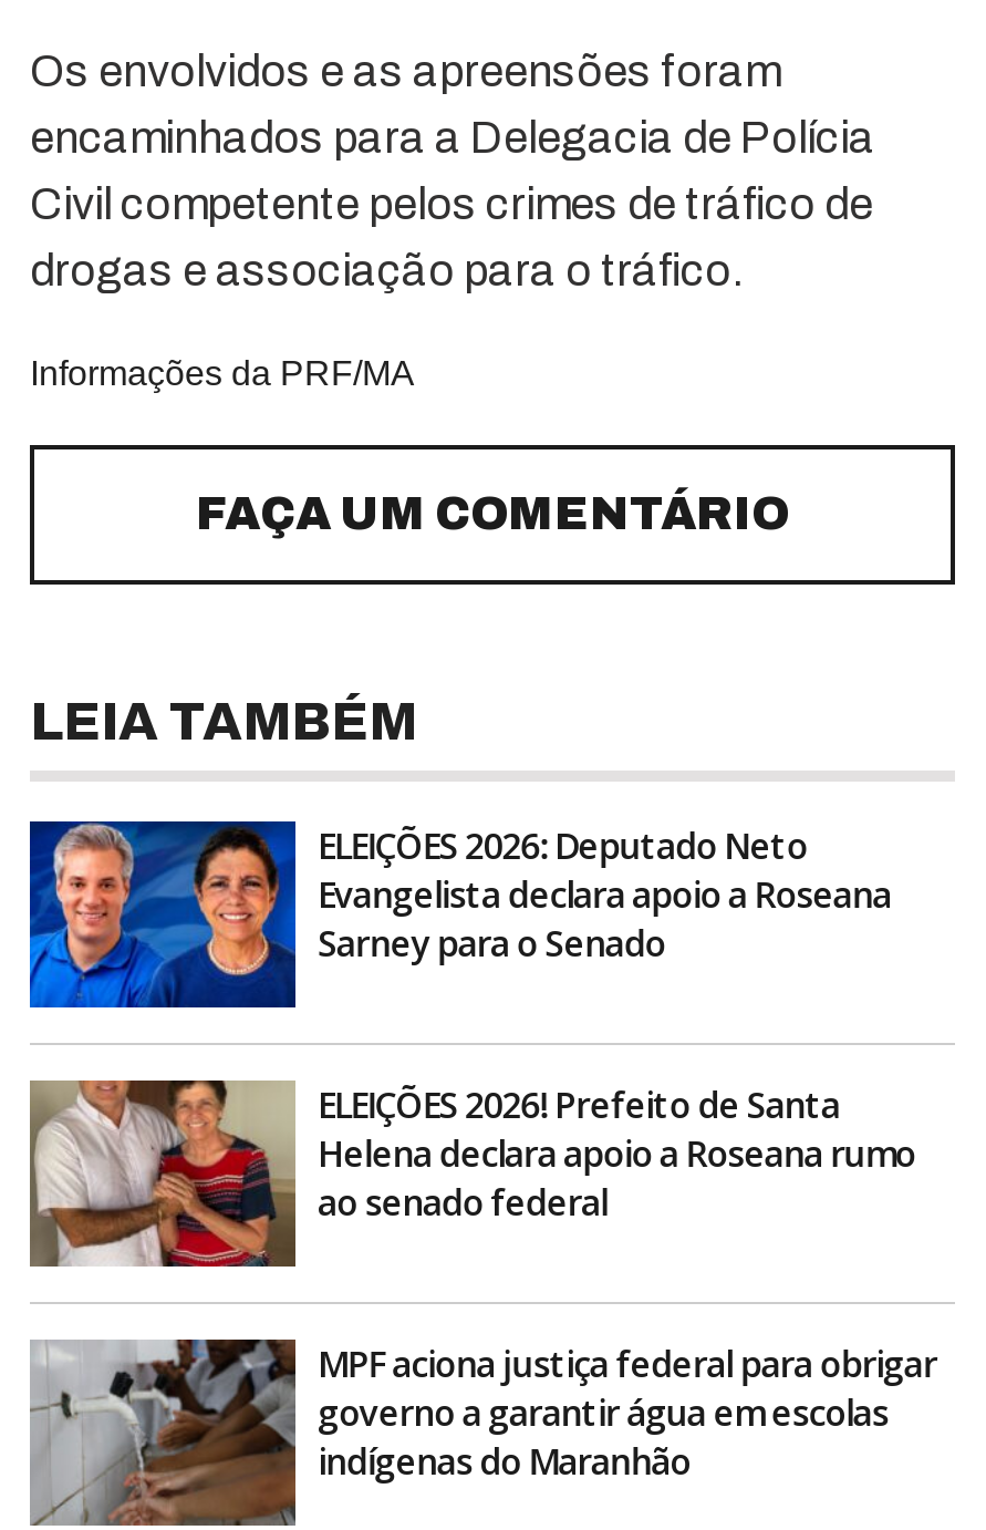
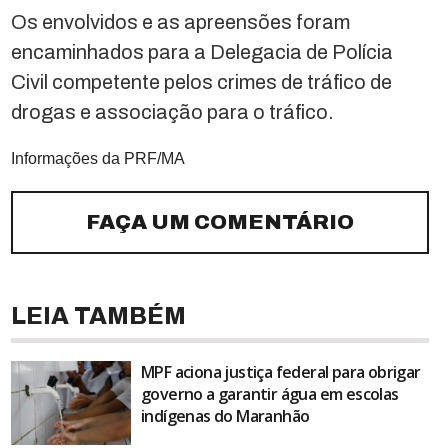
- [image]
- ELEIÇÕES 2026: Deputado Neto
- Evangelista declara apoio a Roseana
- Sarney para o Senado
- ELEIÇÕES 2026! Prefeito de Santa
- Helena declara apoio a Roseana rumo
- ao senado federal

- [image]
